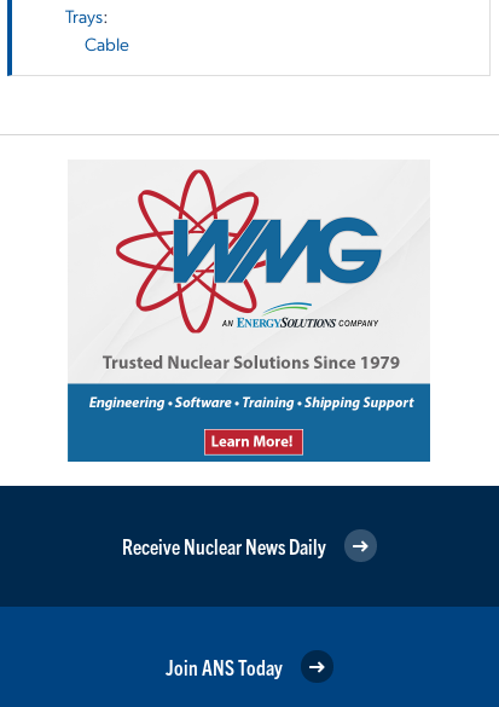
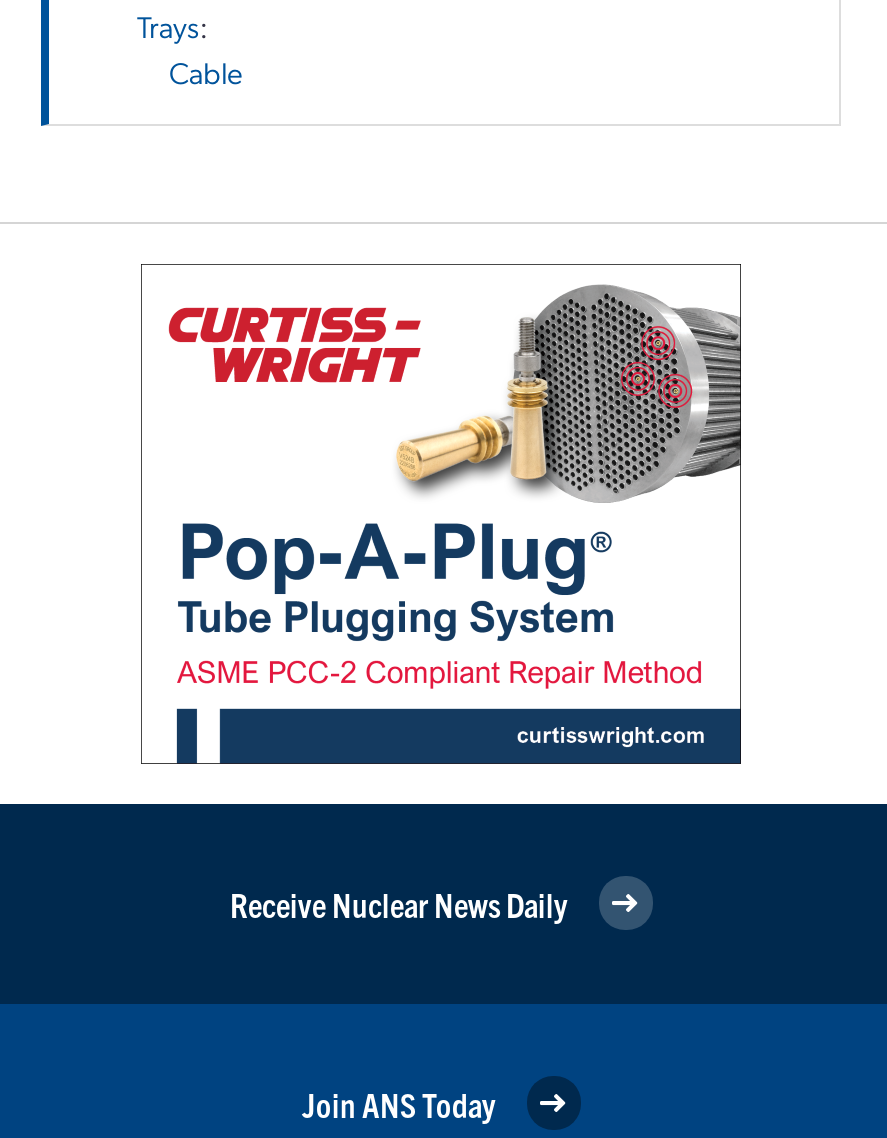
- [image]
+ [image]
